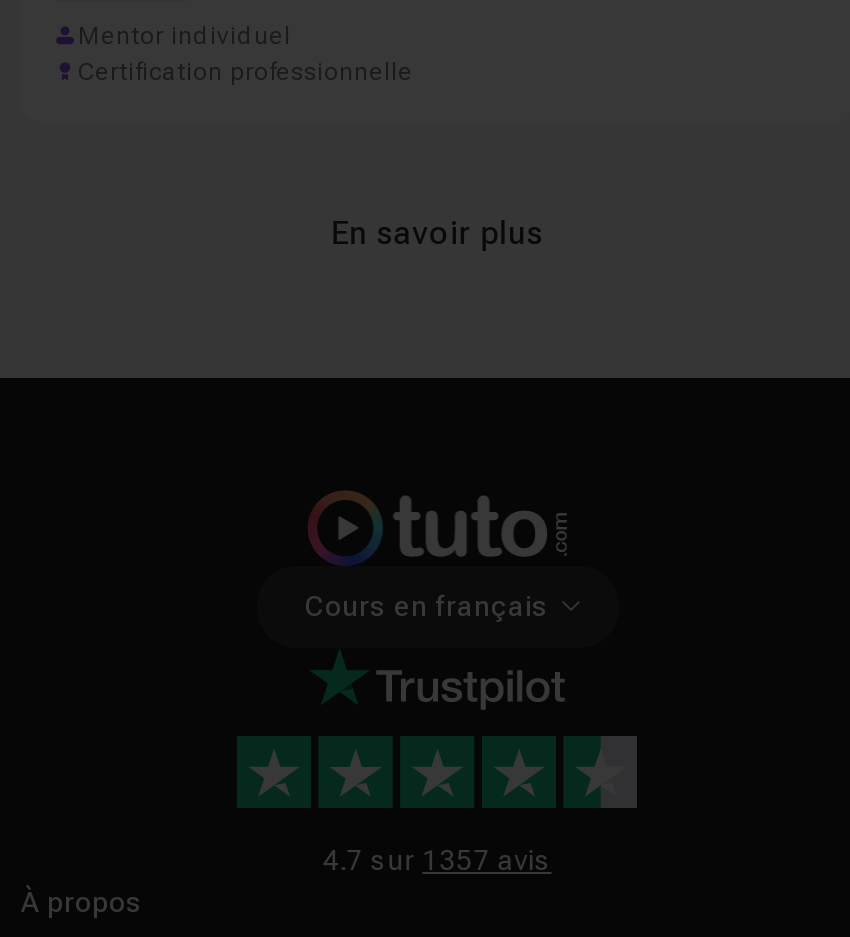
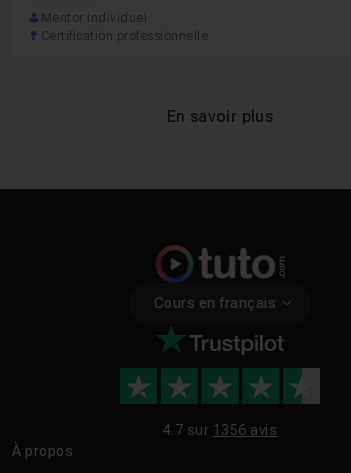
- 4.7 sur 1357 avis
+ 4.7 sur 1356 avis
